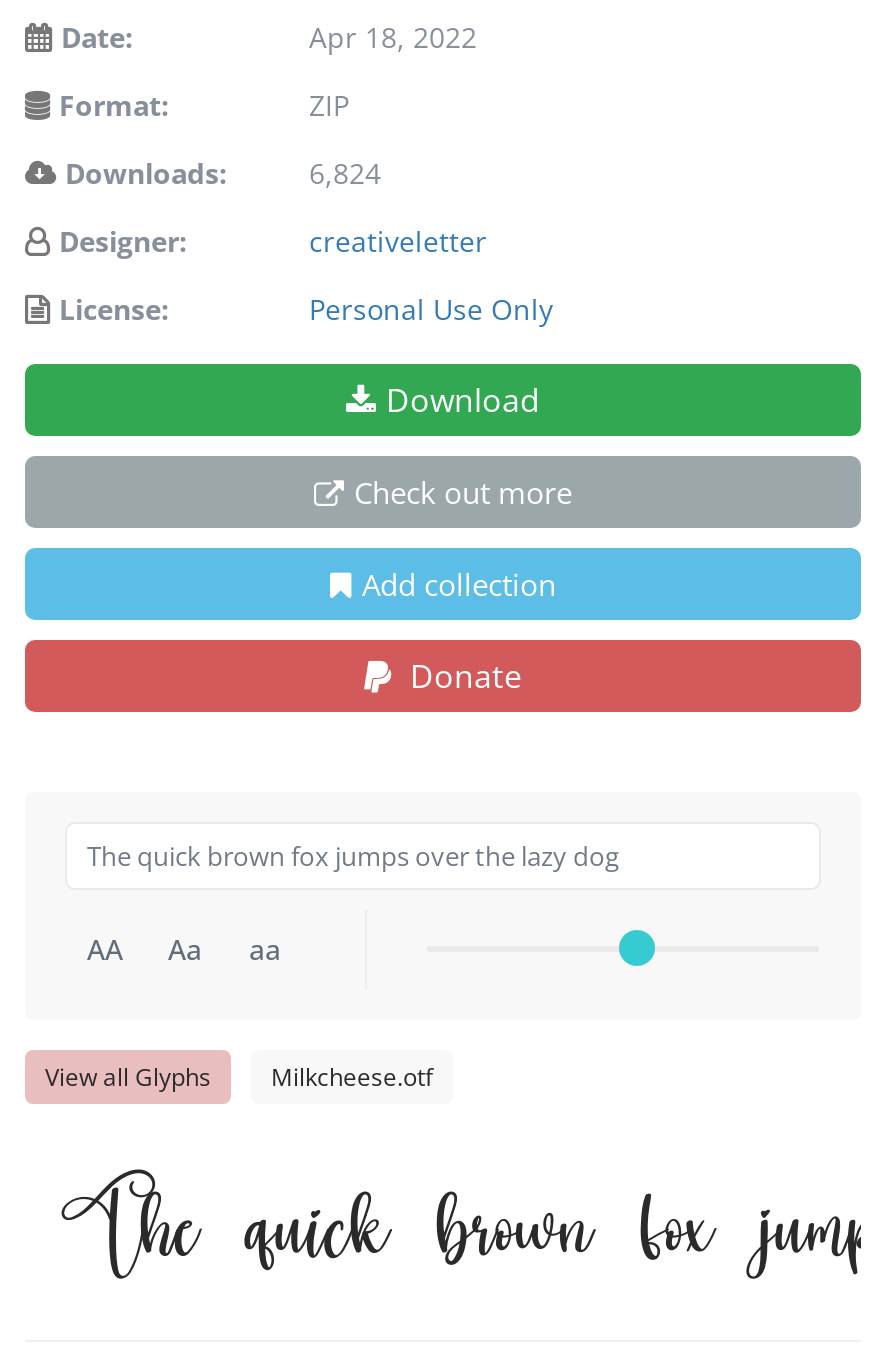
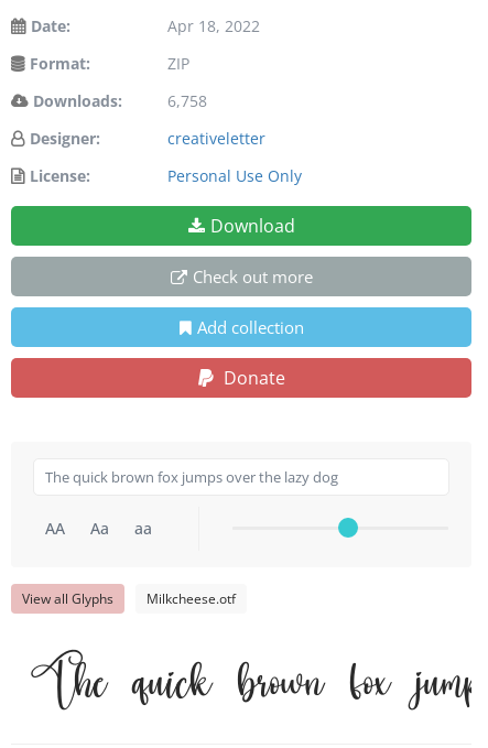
- 6,824
+ 6,758
